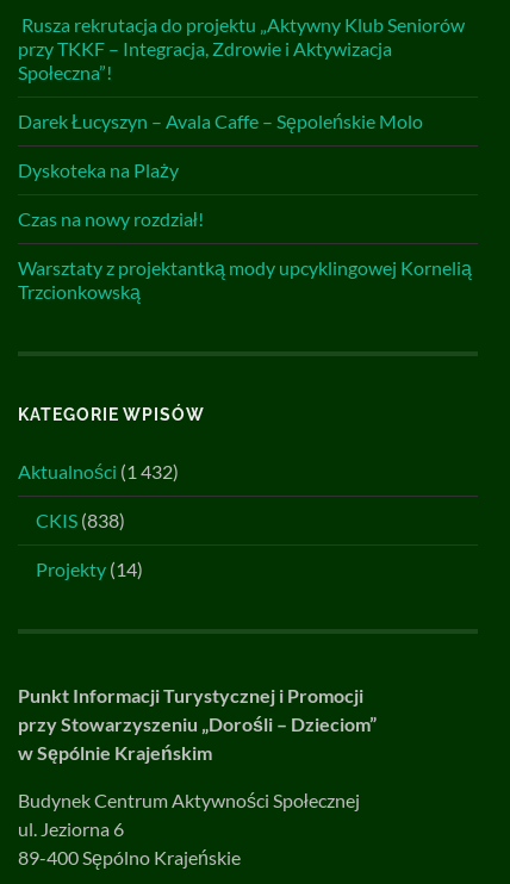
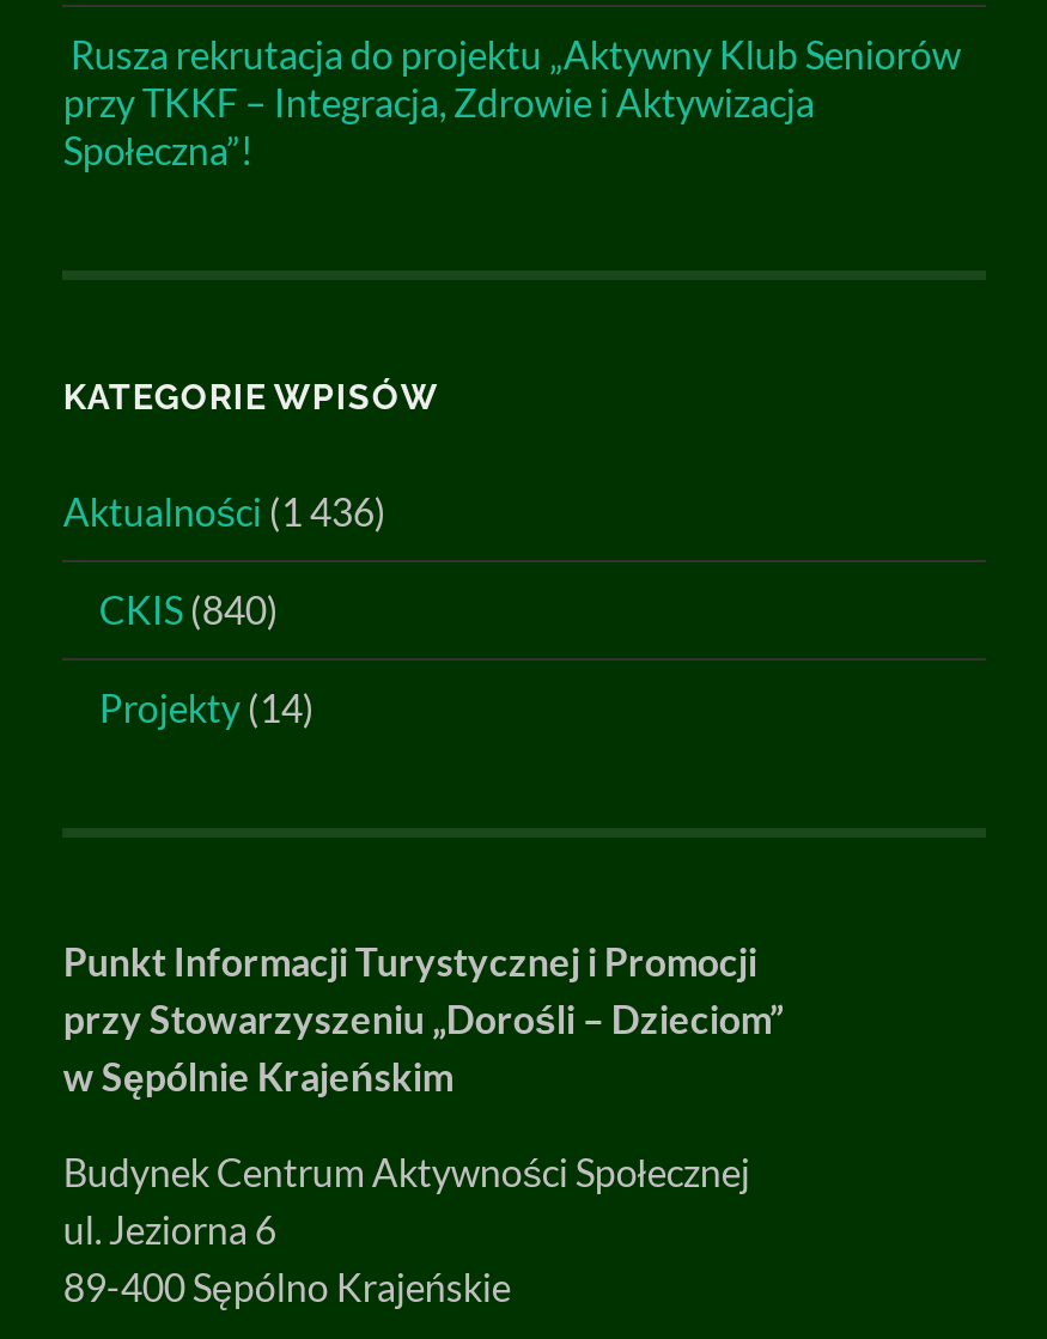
- Darek Łucyszyn – Avala Caffe – Sępoleńskie Molo
- Dyskoteka na Plaży
- Czas na nowy rozdział!
- Warsztaty z projektantką mody upcyklingowej Kornelią
- Trzcionkowską

- Aktualności (1 432)
+ Aktualności (1 436)

- CKIS (838)
+ CKIS (840)
